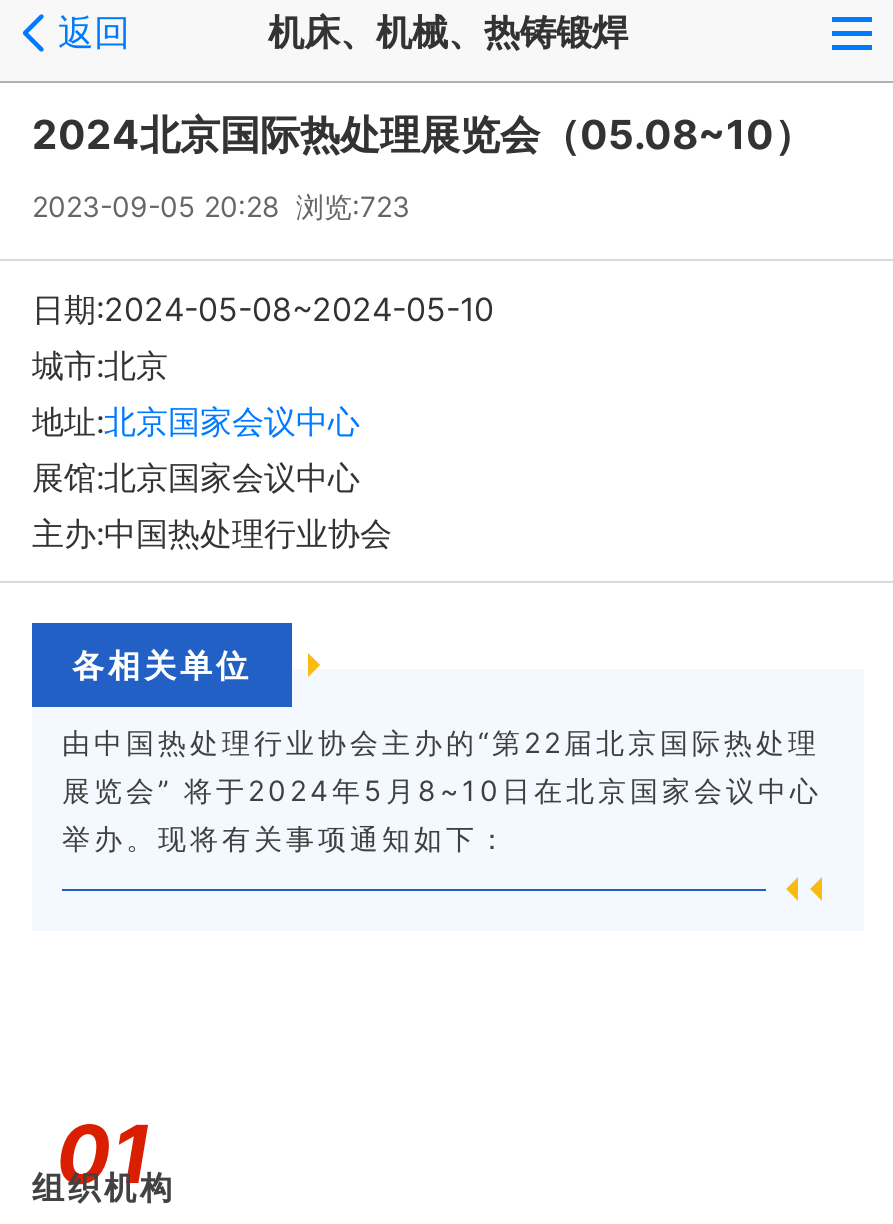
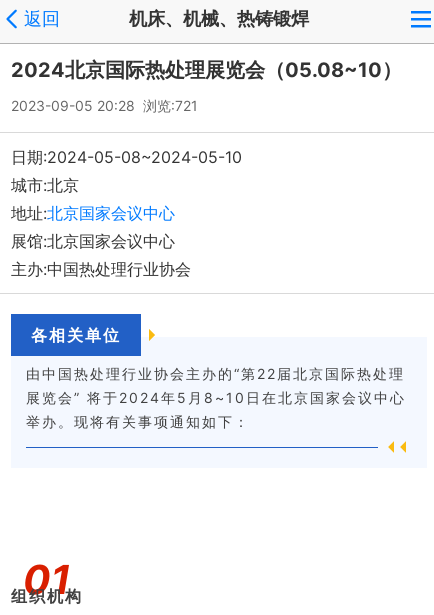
- 2023-09-05 20:28 浏览:723
+ 2023-09-05 20:28 浏览:721
